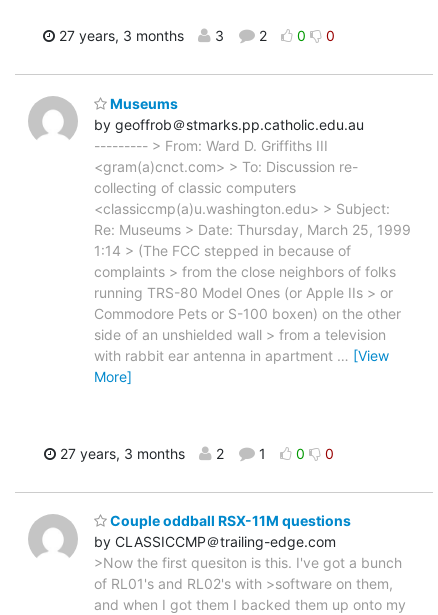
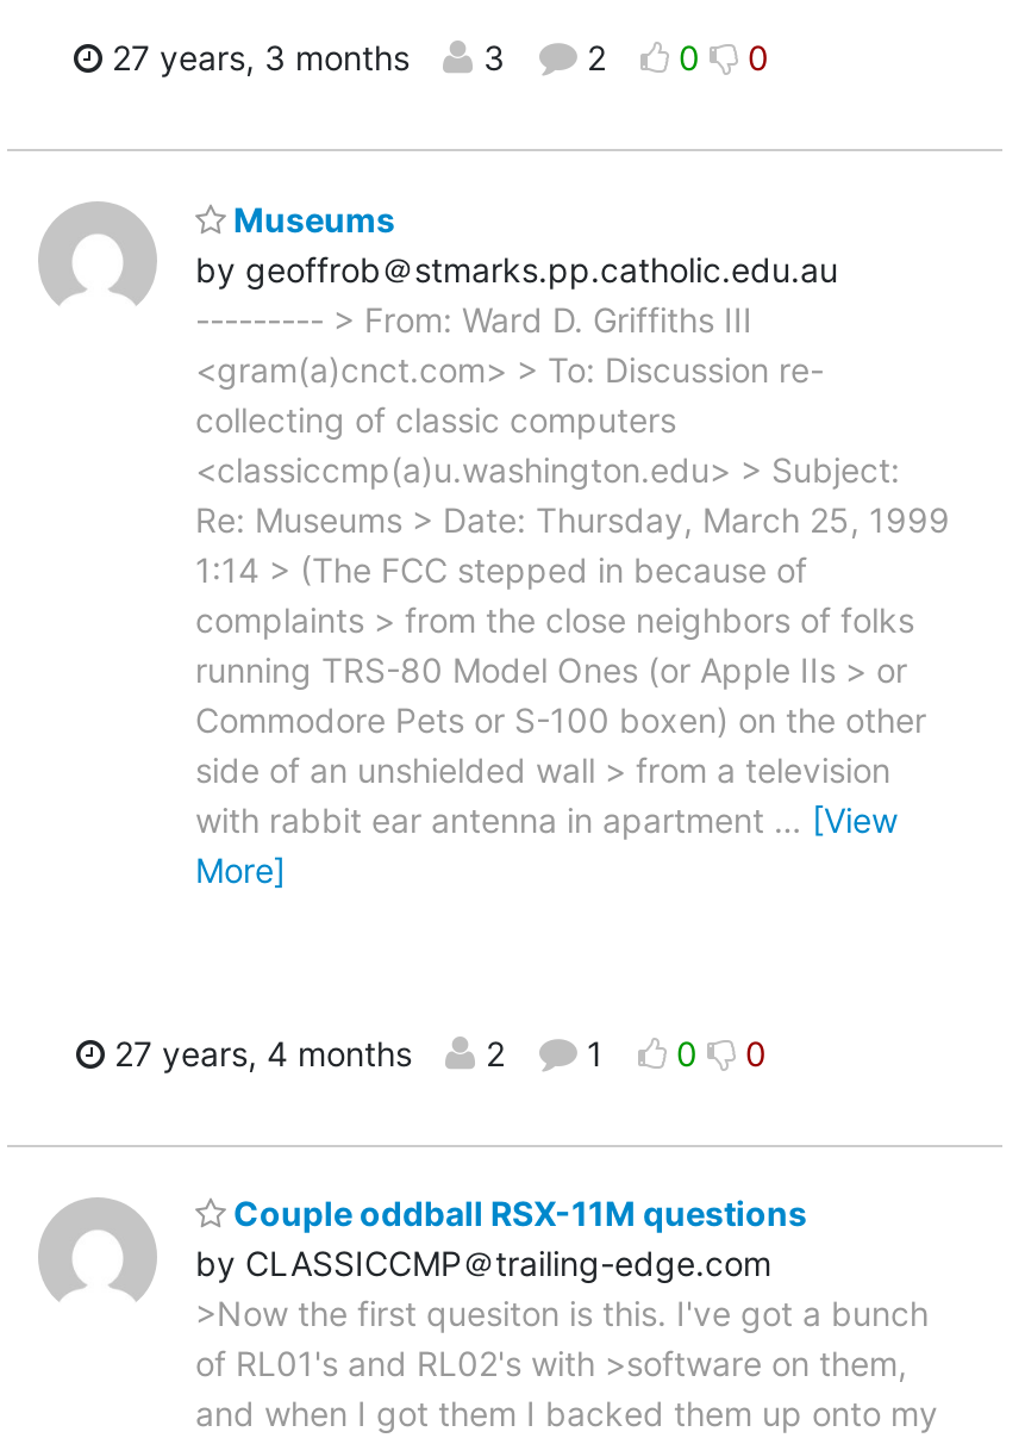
- 27 years, 3 months 2 1 0 0
+ 27 years, 4 months 2 1 0 0
